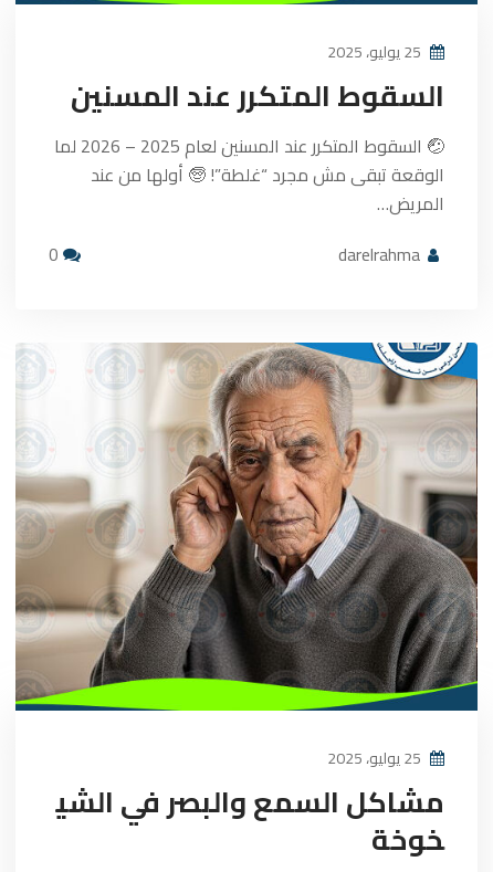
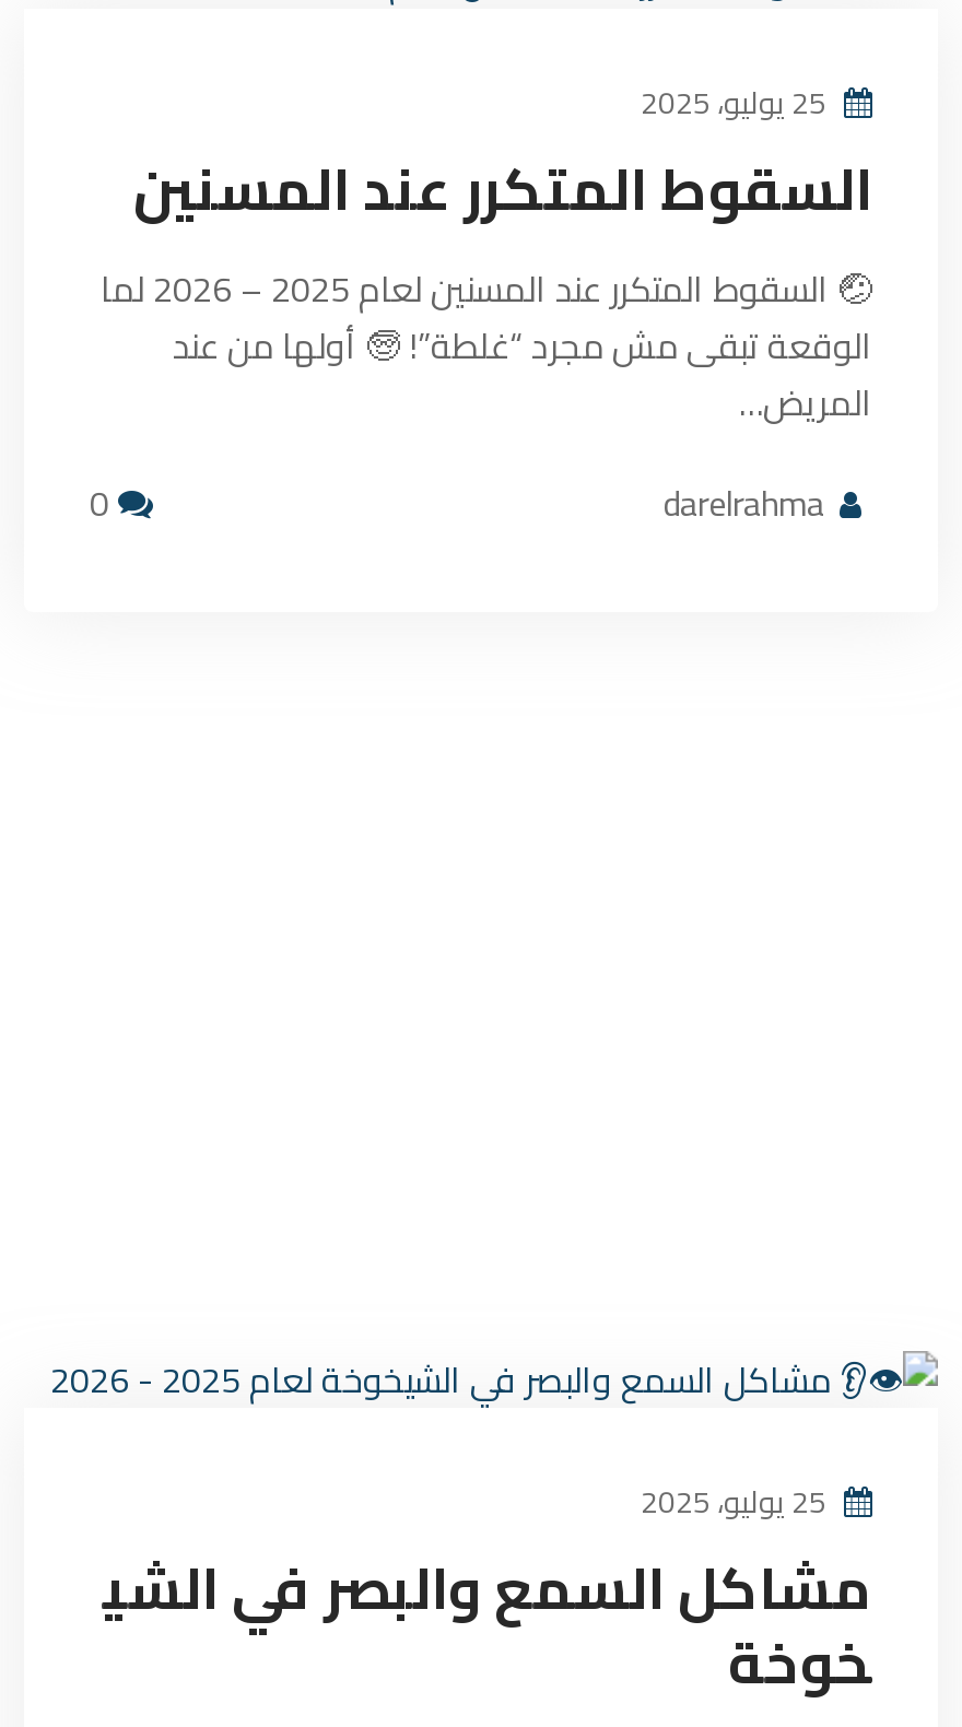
- [image]
